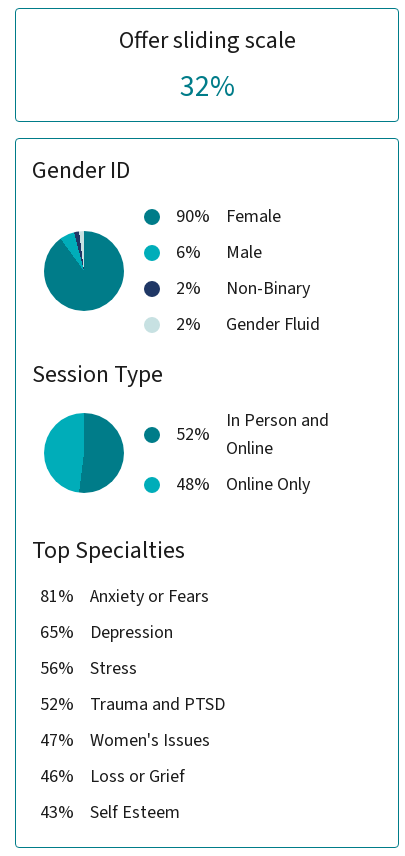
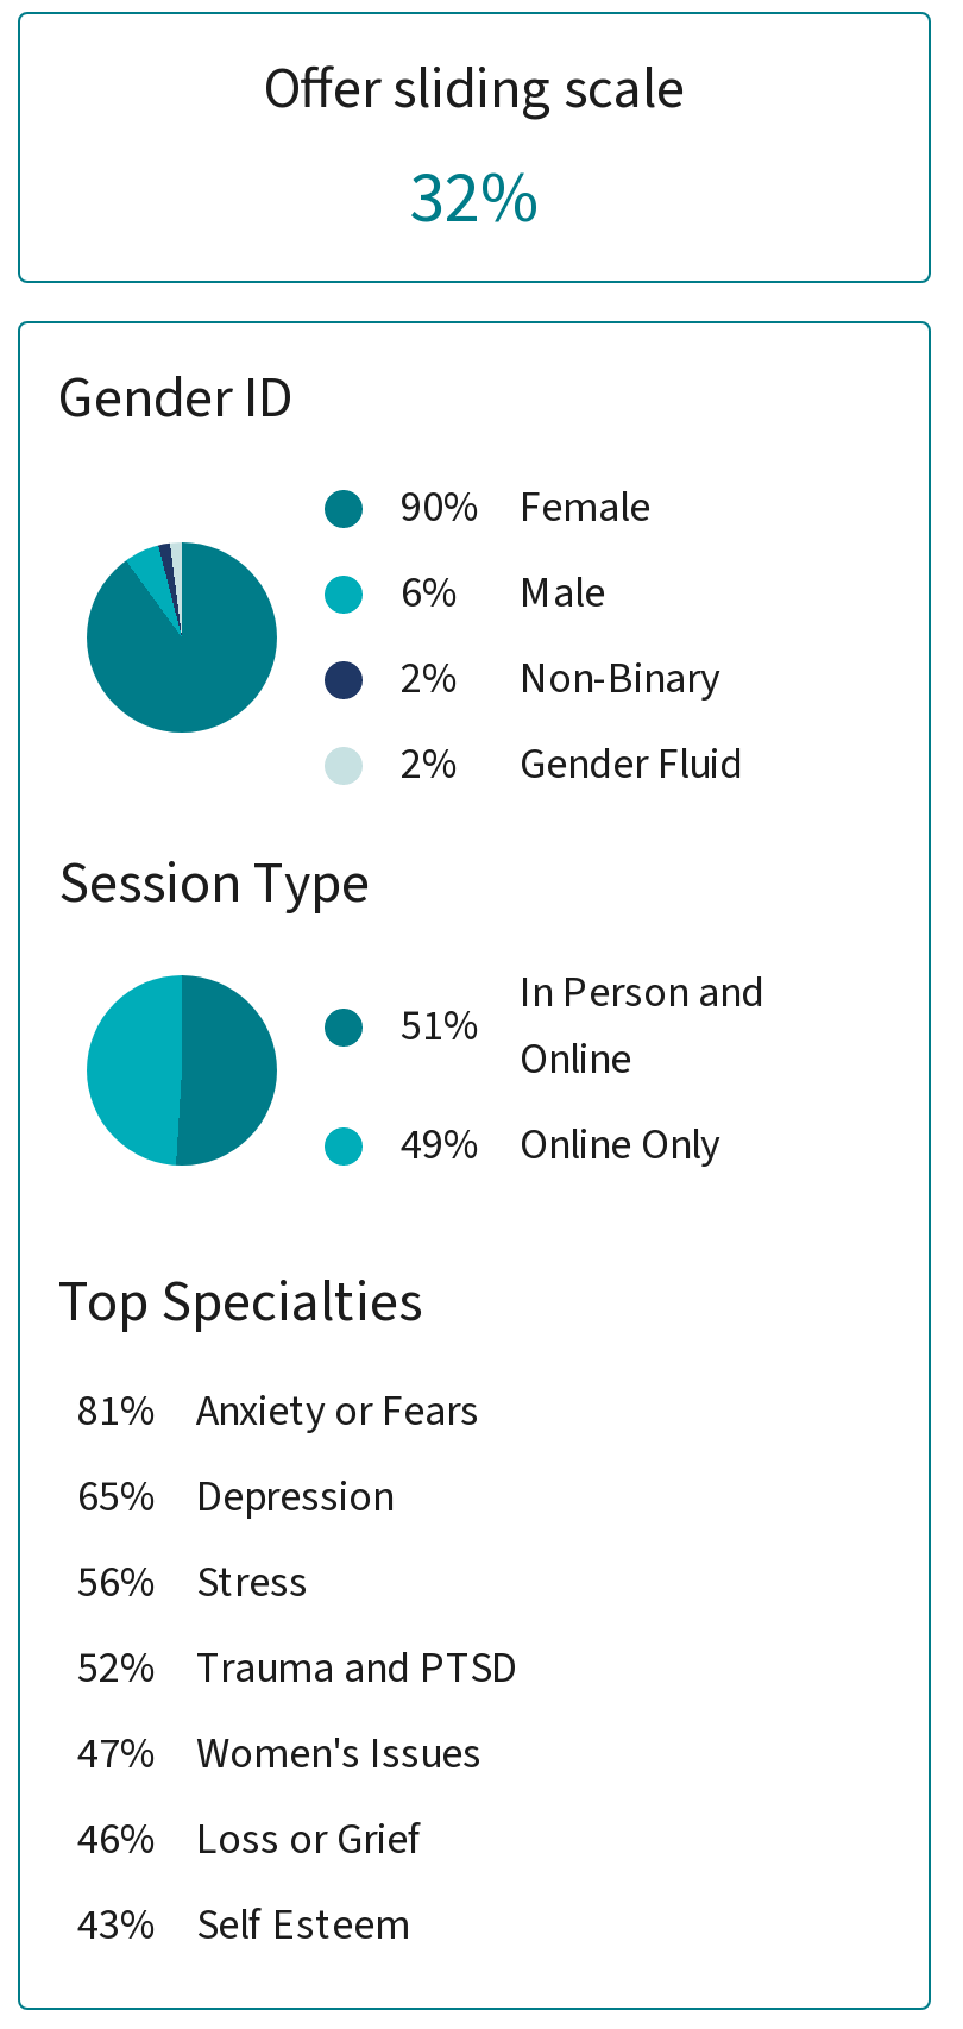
- 52%
+ 51%

- 48% Online Only
+ 49% Online Only
